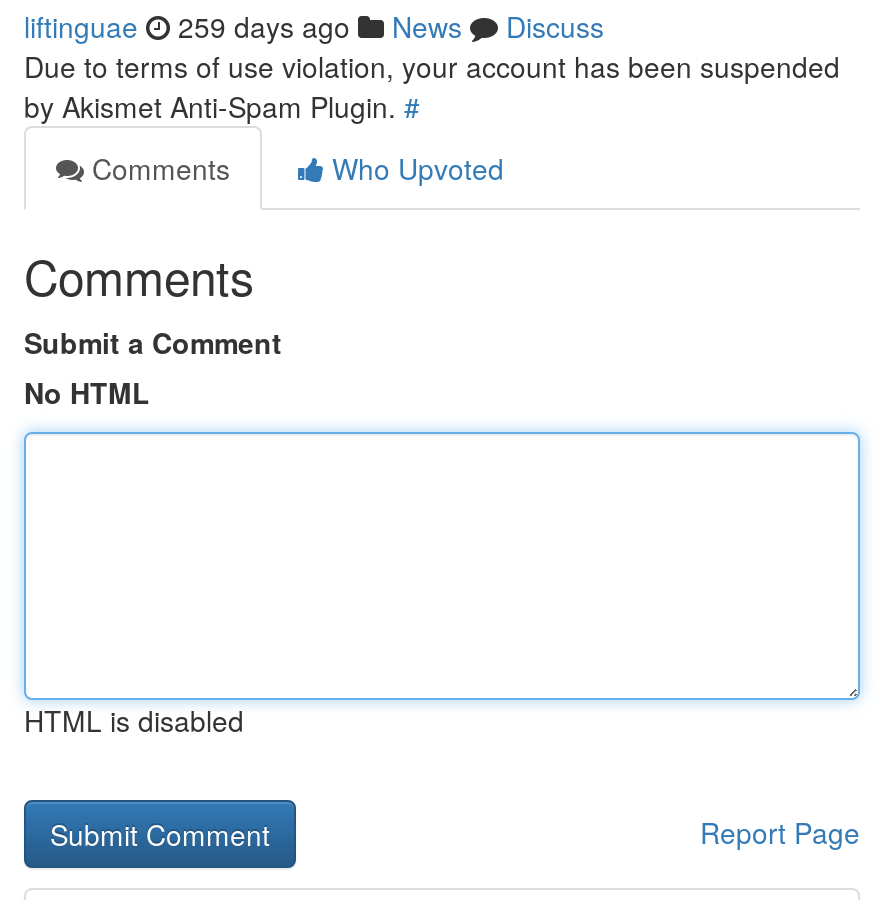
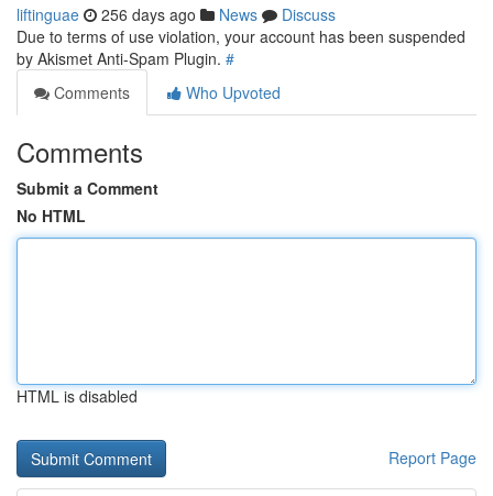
- liftinguae 259 days ago News Discuss
+ liftinguae 256 days ago News Discuss
